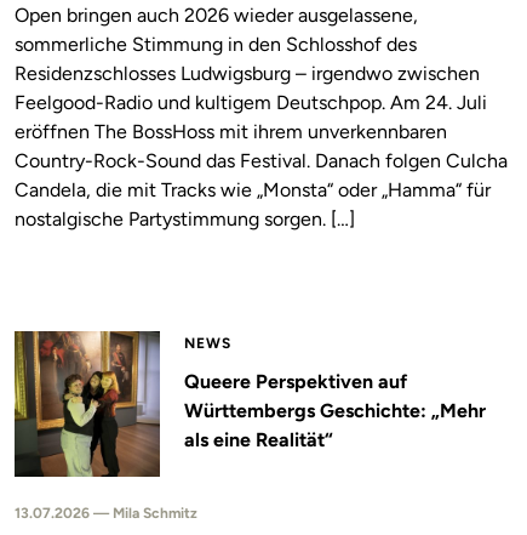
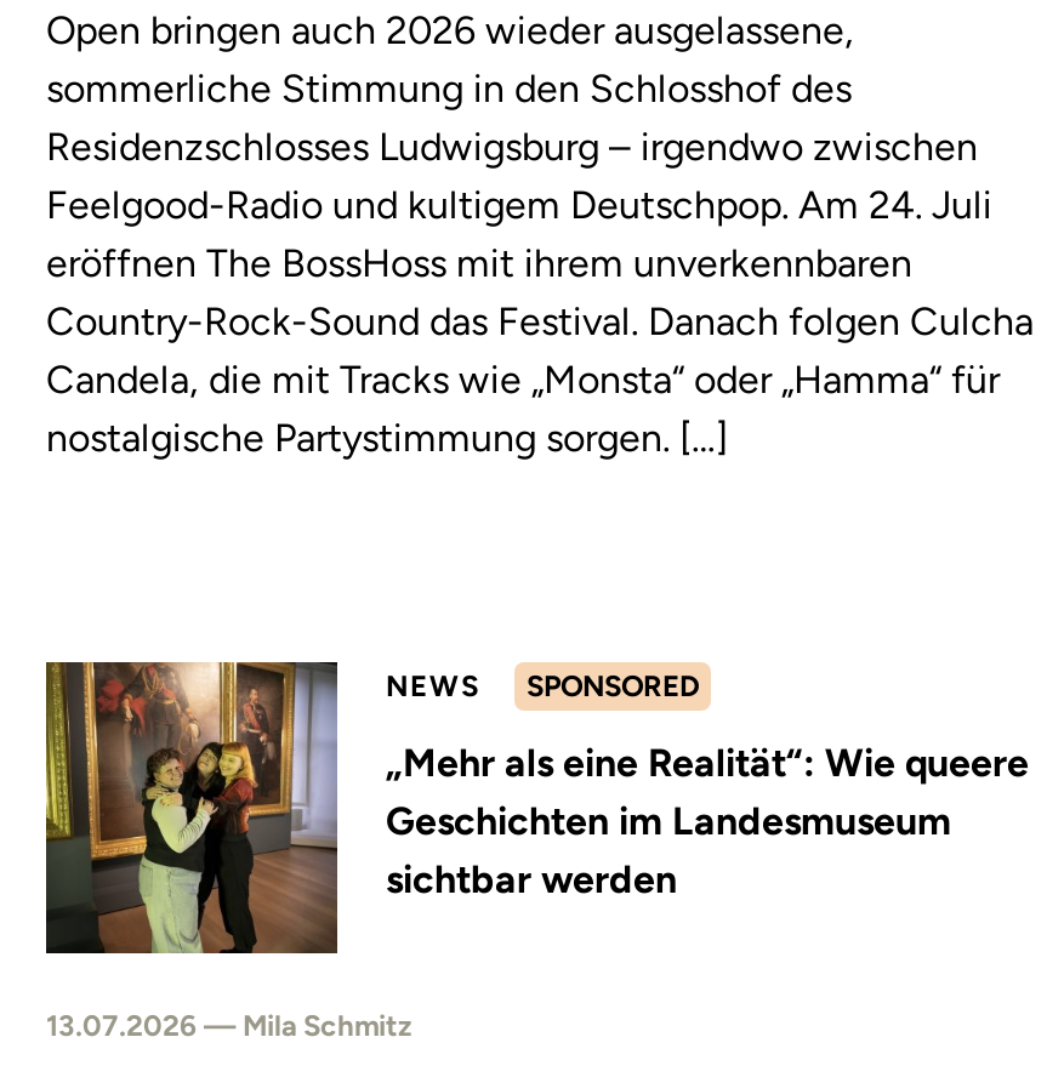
- Queere Perspektiven auf
- Württembergs Geschichte: „Mehr
- als eine Realität“
+ SPONSORED
+ „Mehr als eine Realität“: Wie queere
+ Geschichten im Landesmuseum
+ sichtbar werden
